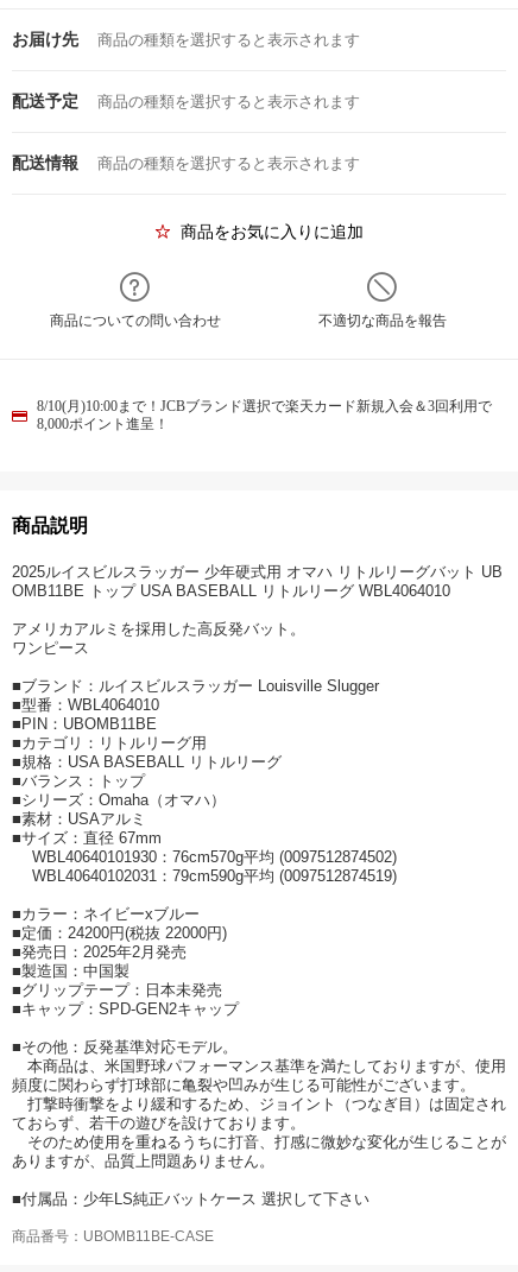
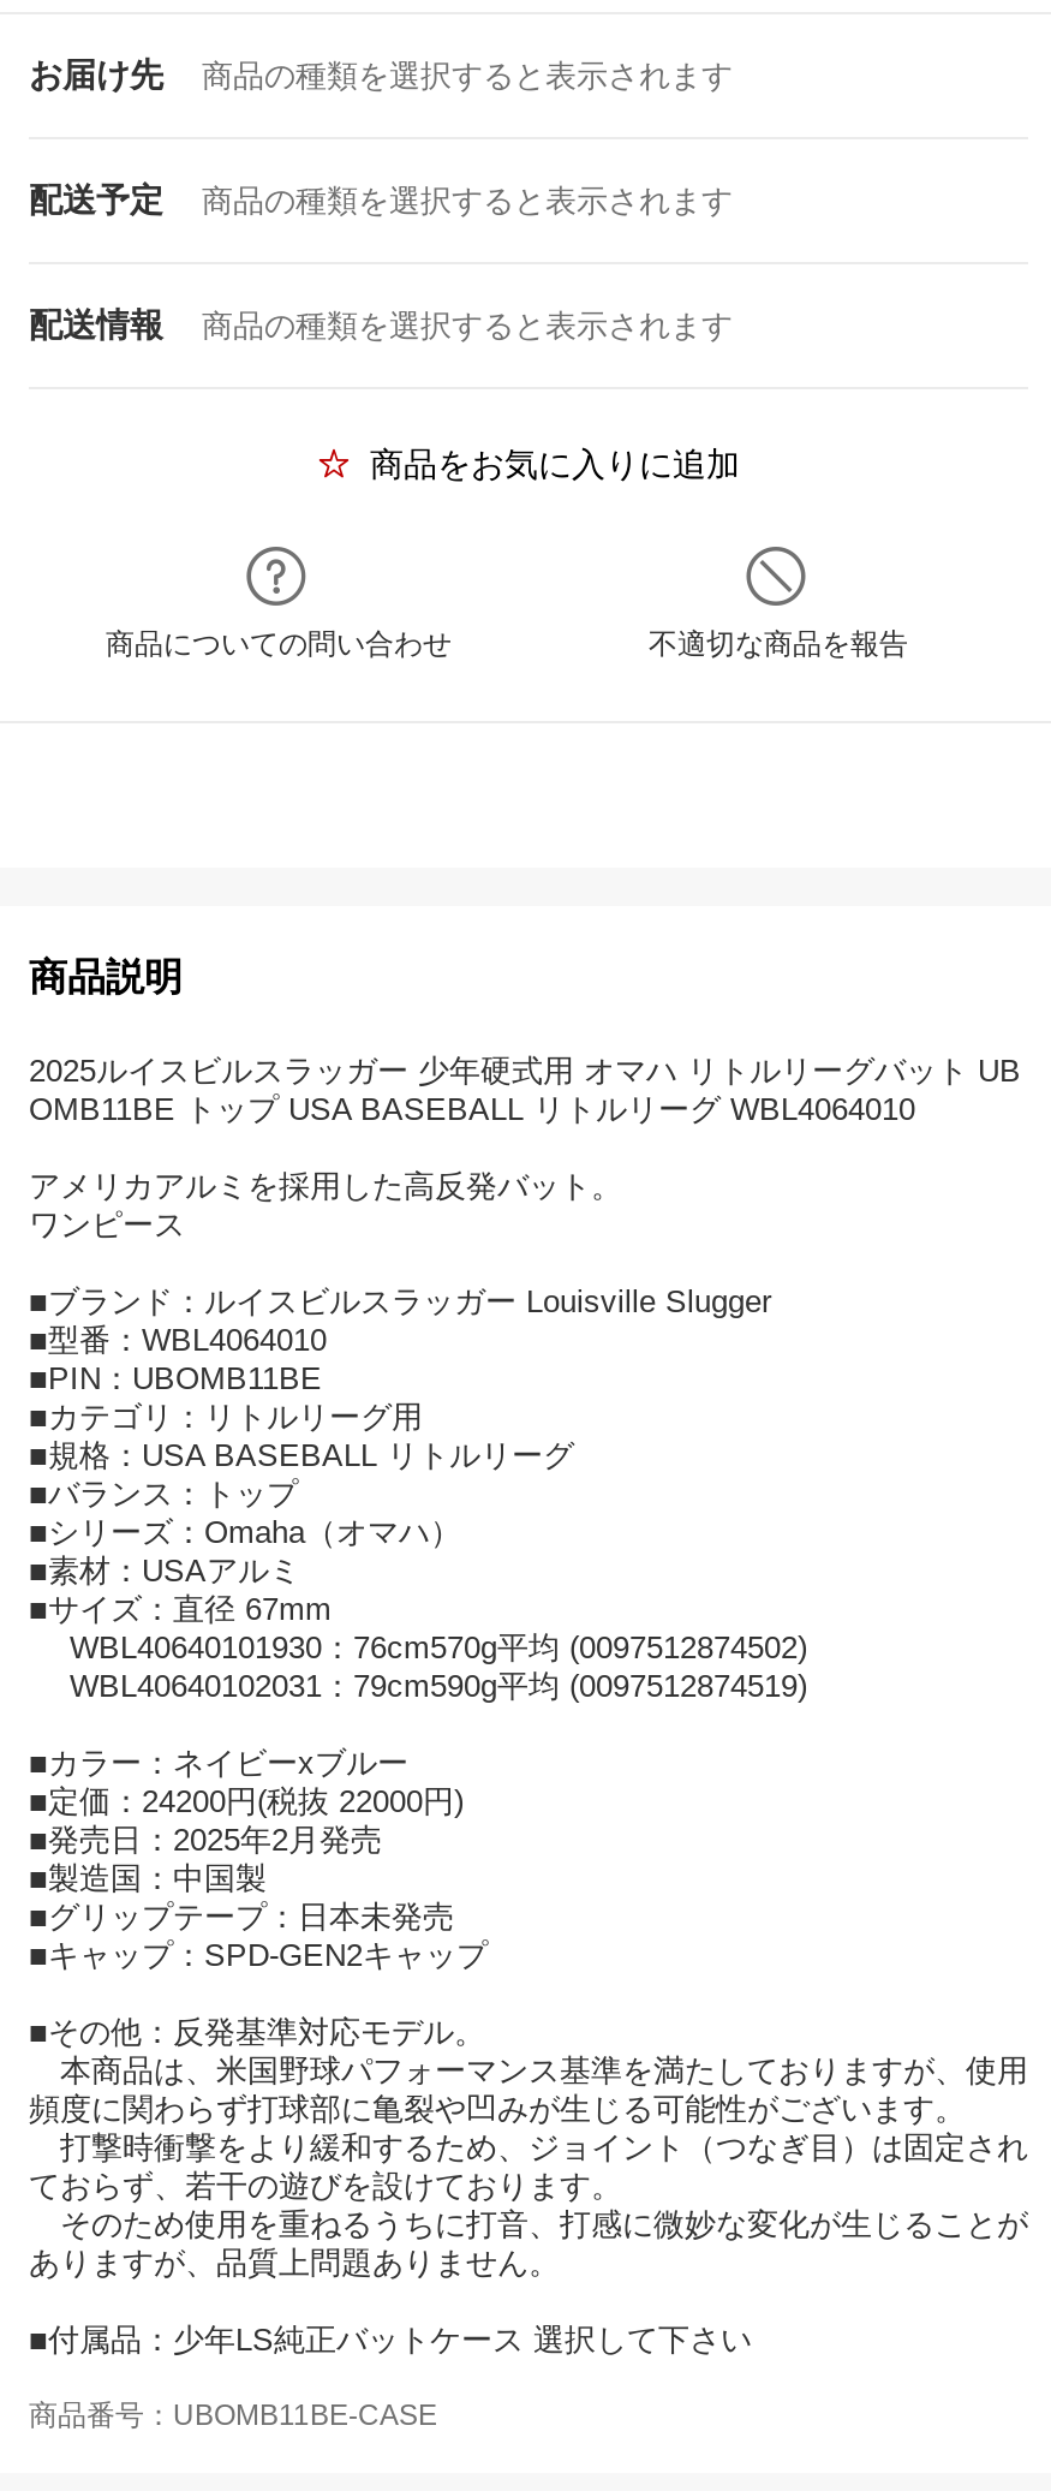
- 8/10(月)10:00まで！JCBブランド選択で楽天カード新規入会＆3回利用で
- 8,000ポイント進呈！
